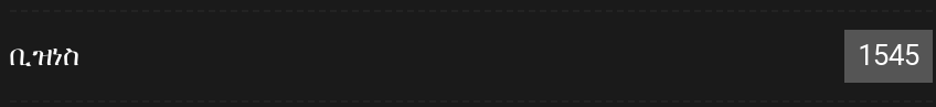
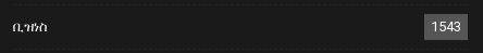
- 1545
+ 1543
